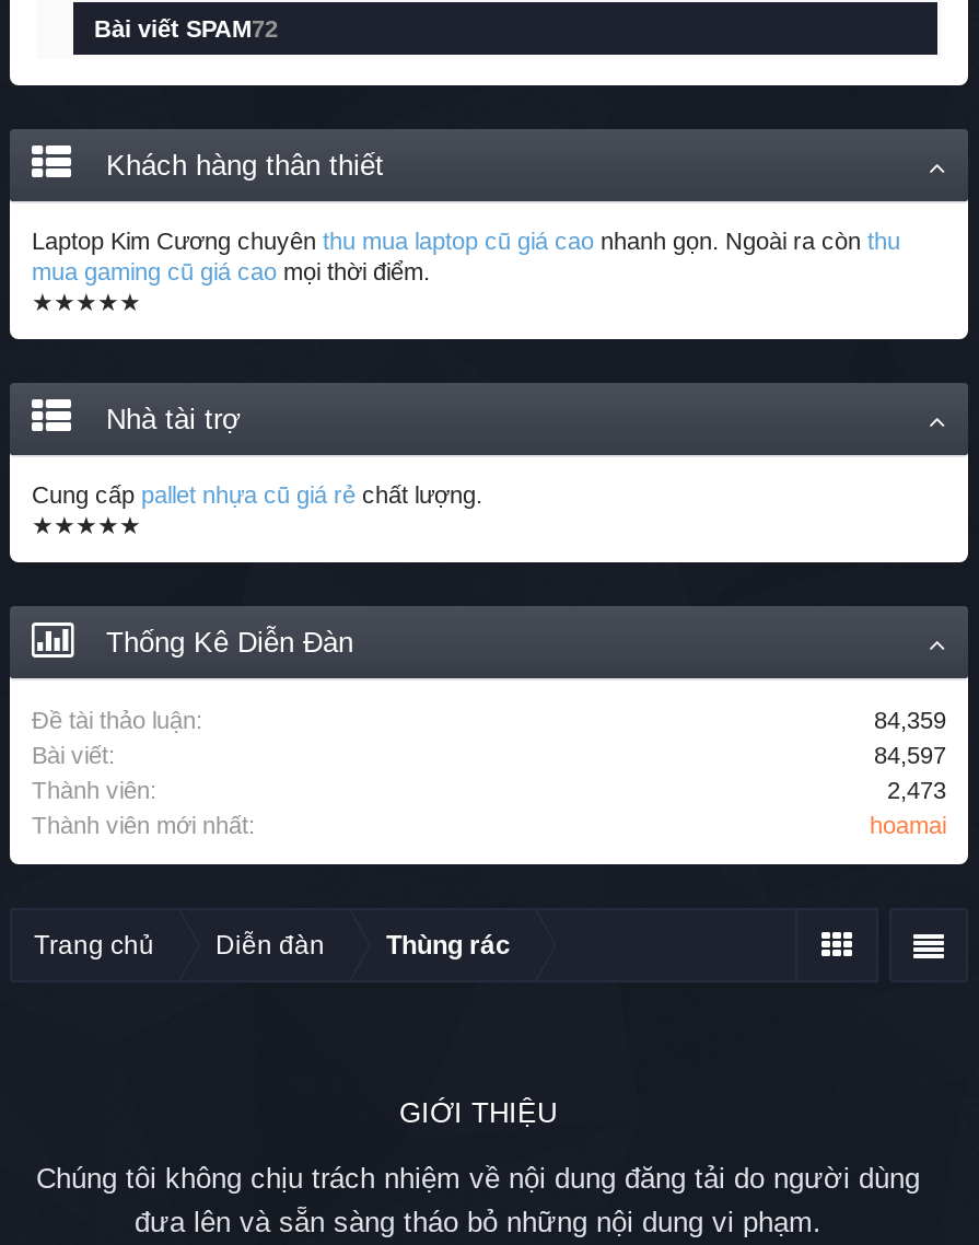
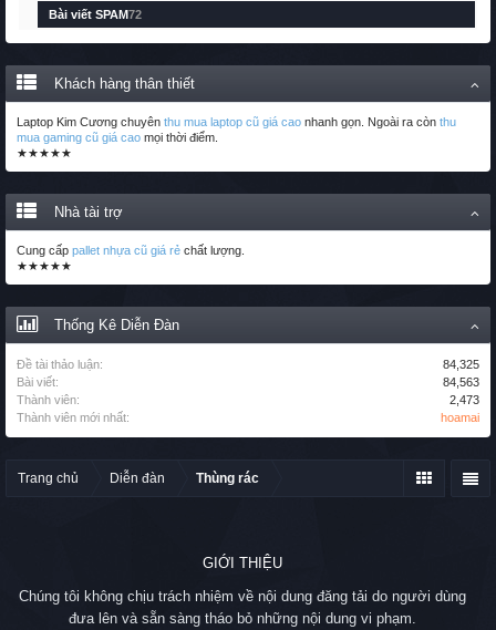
- 84,359
+ 84,325

- 84,597
+ 84,563
